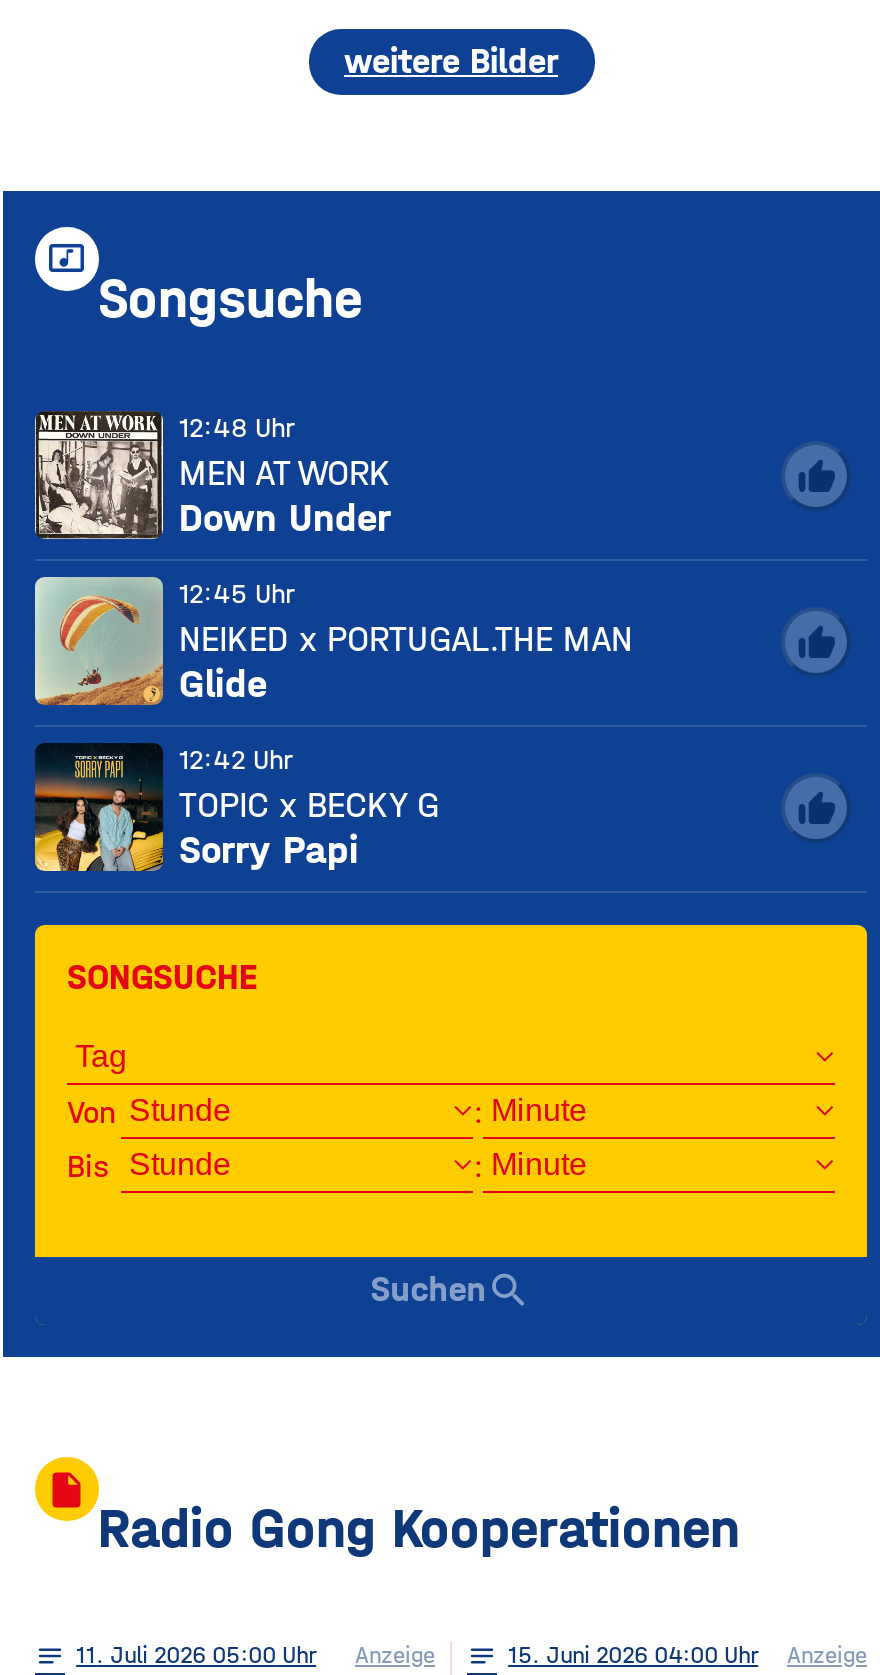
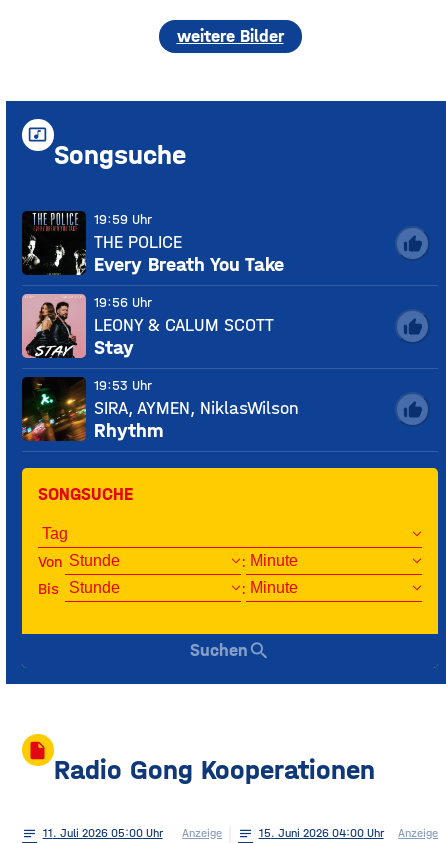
- [image]
- 12:48 Uhr
- MEN AT WORK
- Down Under
+ [image]
+ 19:59 Uhr
+ THE POLICE
+ Every Breath You Take

- [image]
- 12:45 Uhr
- NEIKED x PORTUGAL.THE MAN
- Glide
+ [image]
+ 19:56 Uhr
+ LEONY & CALUM SCOTT
+ Stay

- [image]
- 12:42 Uhr
- TOPIC x BECKY G
- Sorry Papi
+ [image]
+ 19:53 Uhr
+ SIRA, AYMEN, NiklasWilson
+ Rhythm
